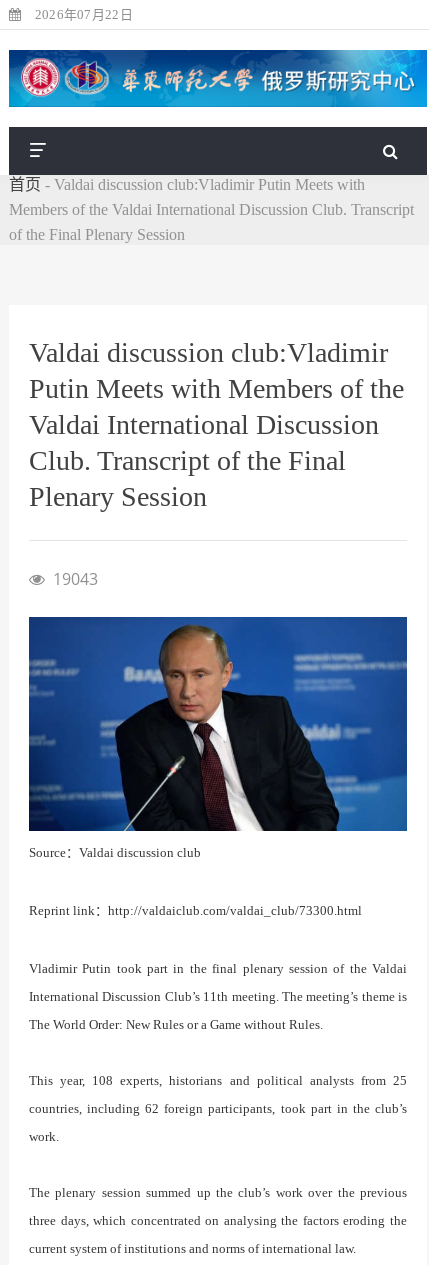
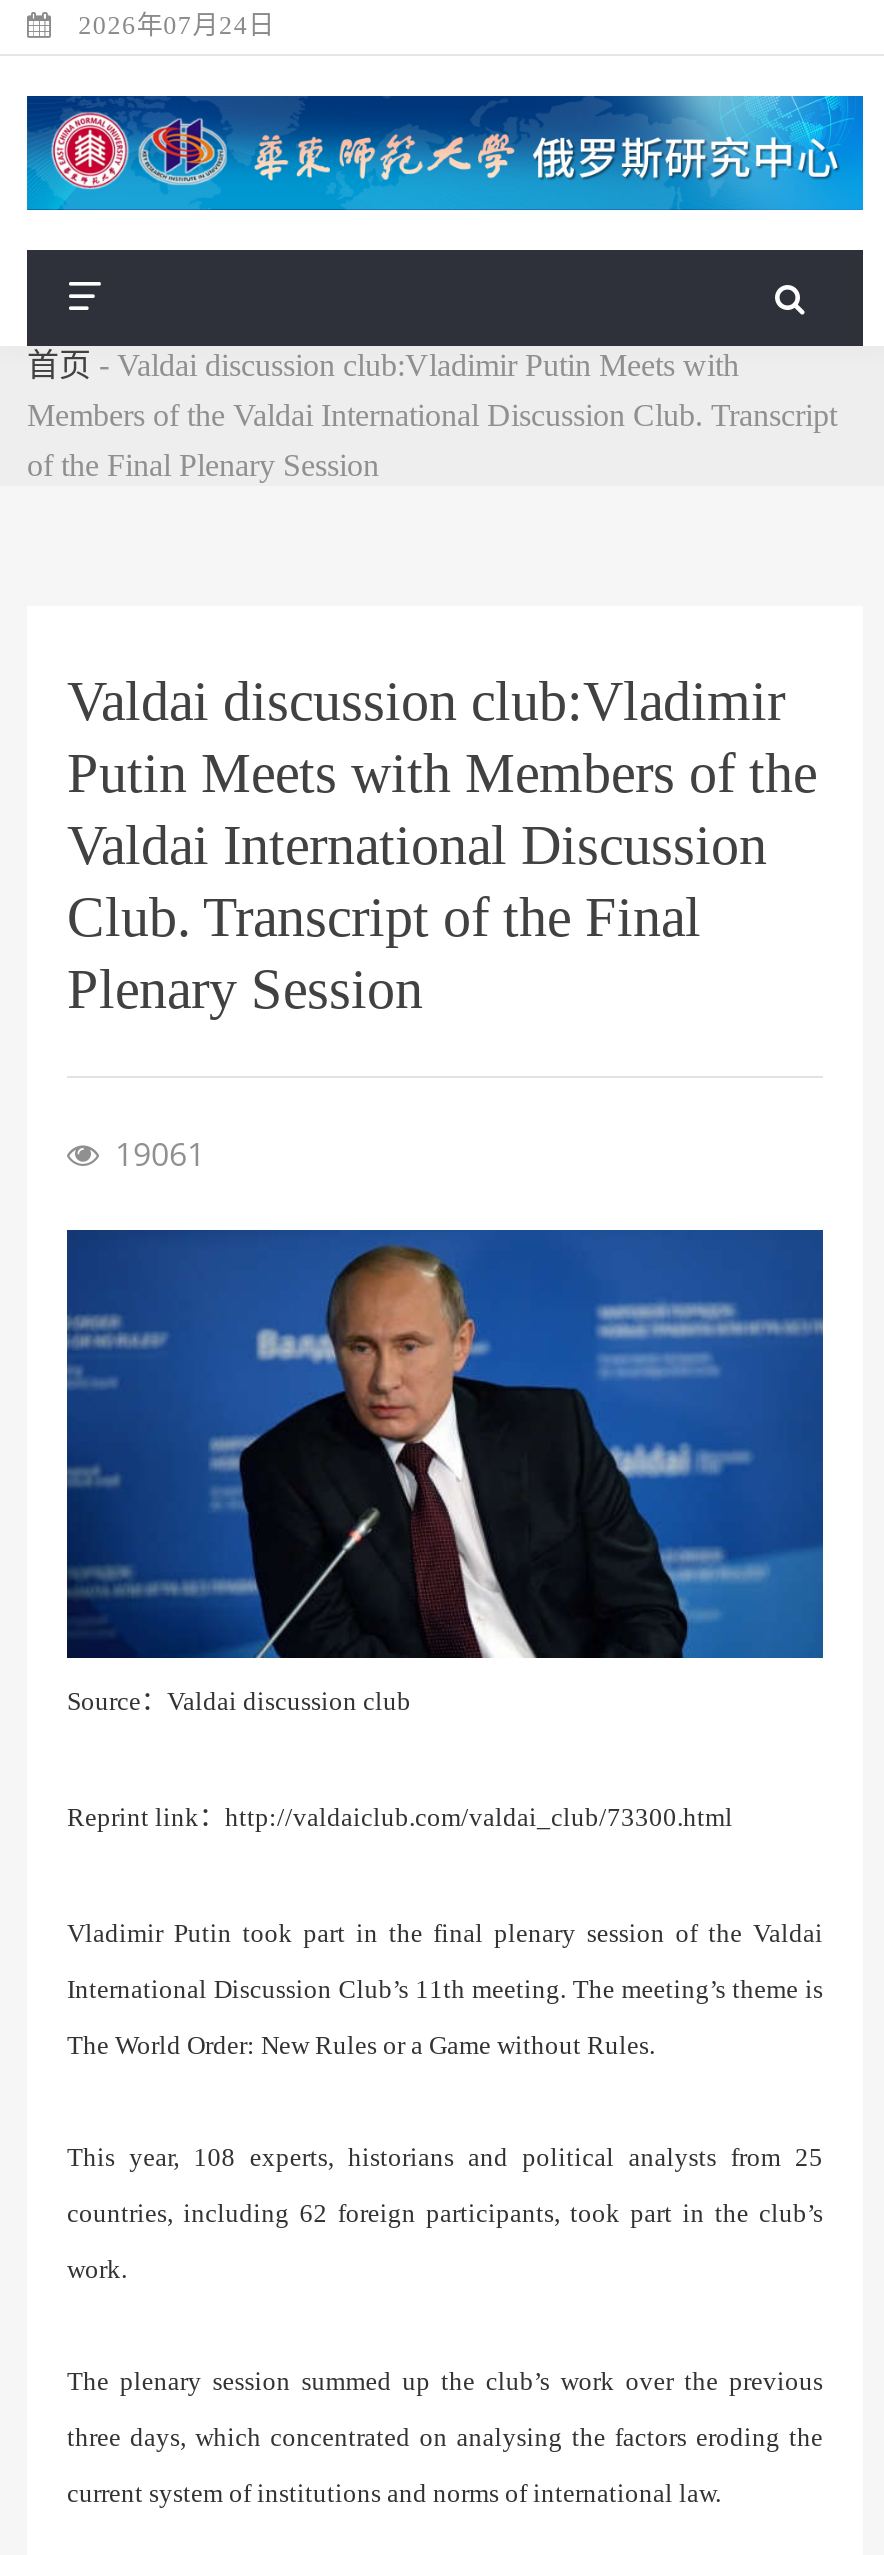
- 2026年07月22日
+ 2026年07月24日

- 19043
+ 19061
